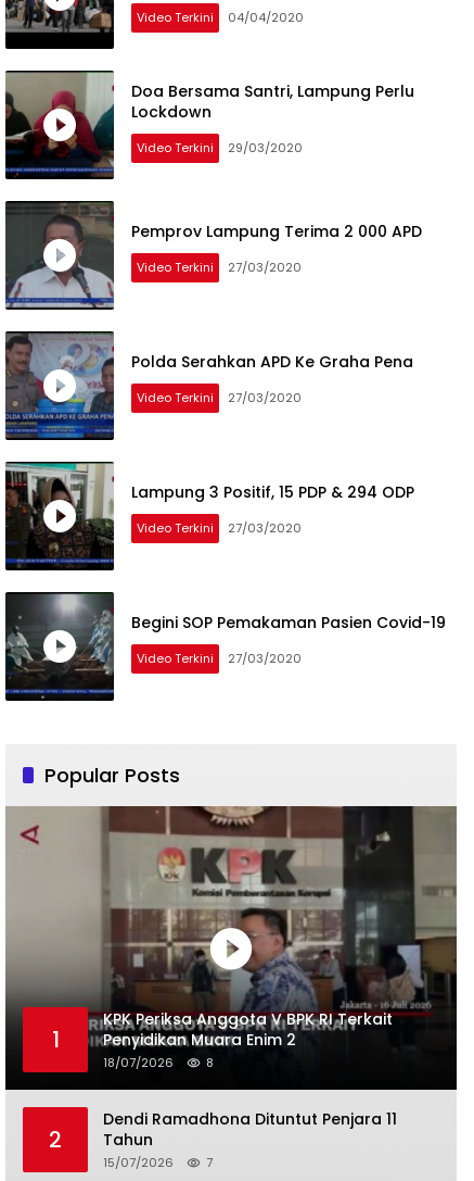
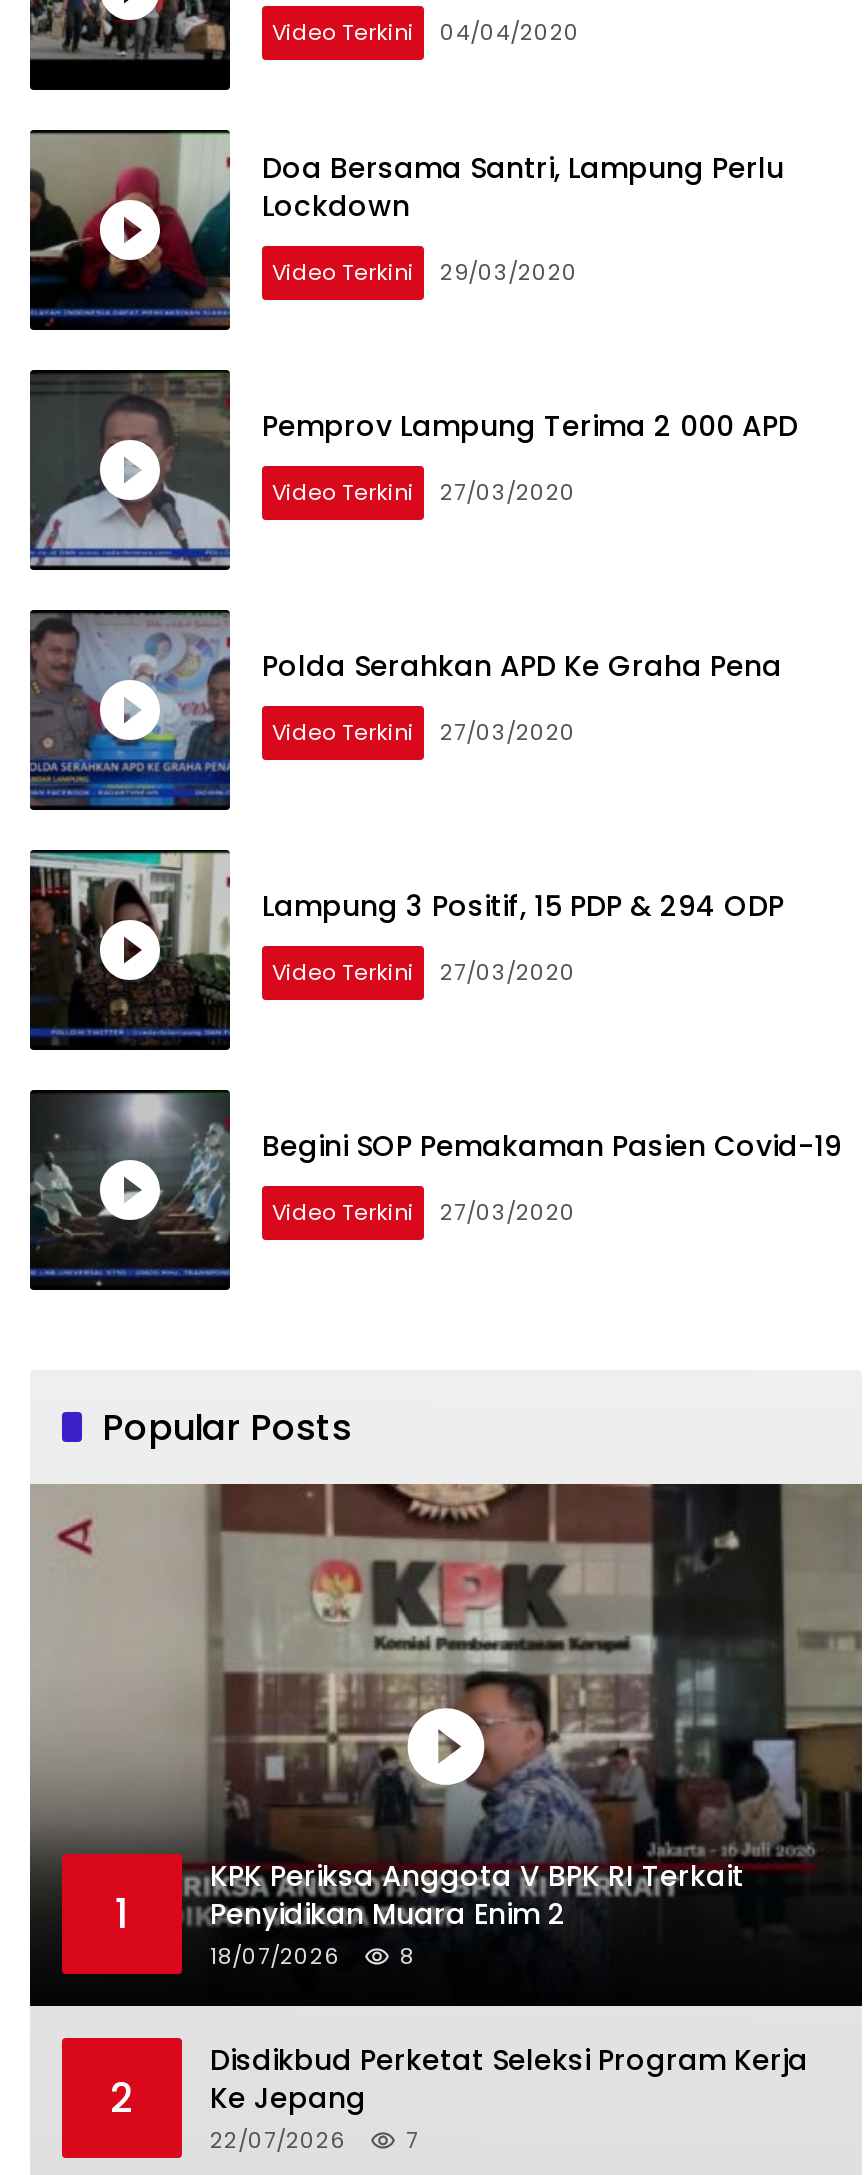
- Dendi Ramadhona Dituntut Penjara 11
- Tahun
- 15/07/2026
+ Disdikbud Perketat Seleksi Program Kerja
+ Ke Jepang
+ 22/07/2026
